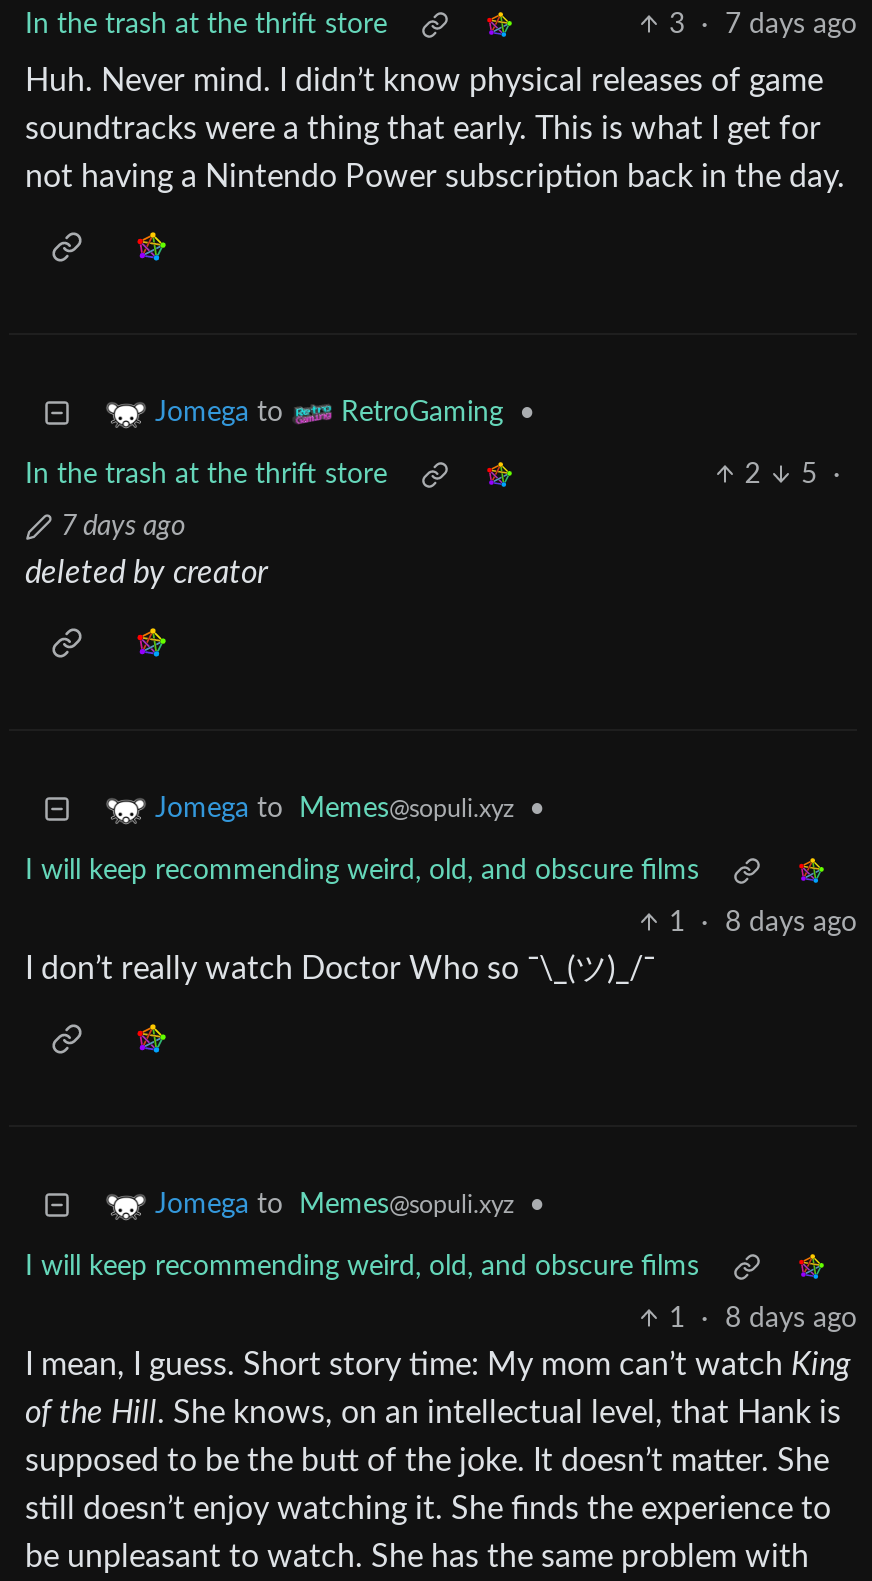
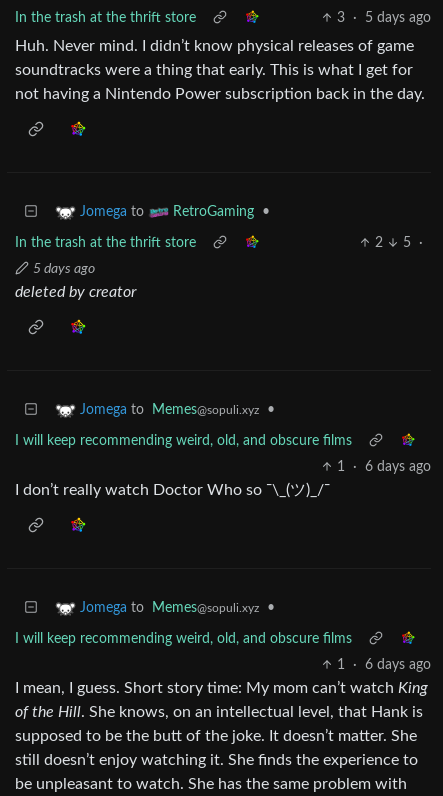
- 3 · 7 days ago
+ 3 · 5 days ago

- 7 days ago
+ 5 days ago

- 1 · 8 days ago
+ 1 · 6 days ago

- 1 · 8 days ago
+ 1 · 6 days ago
